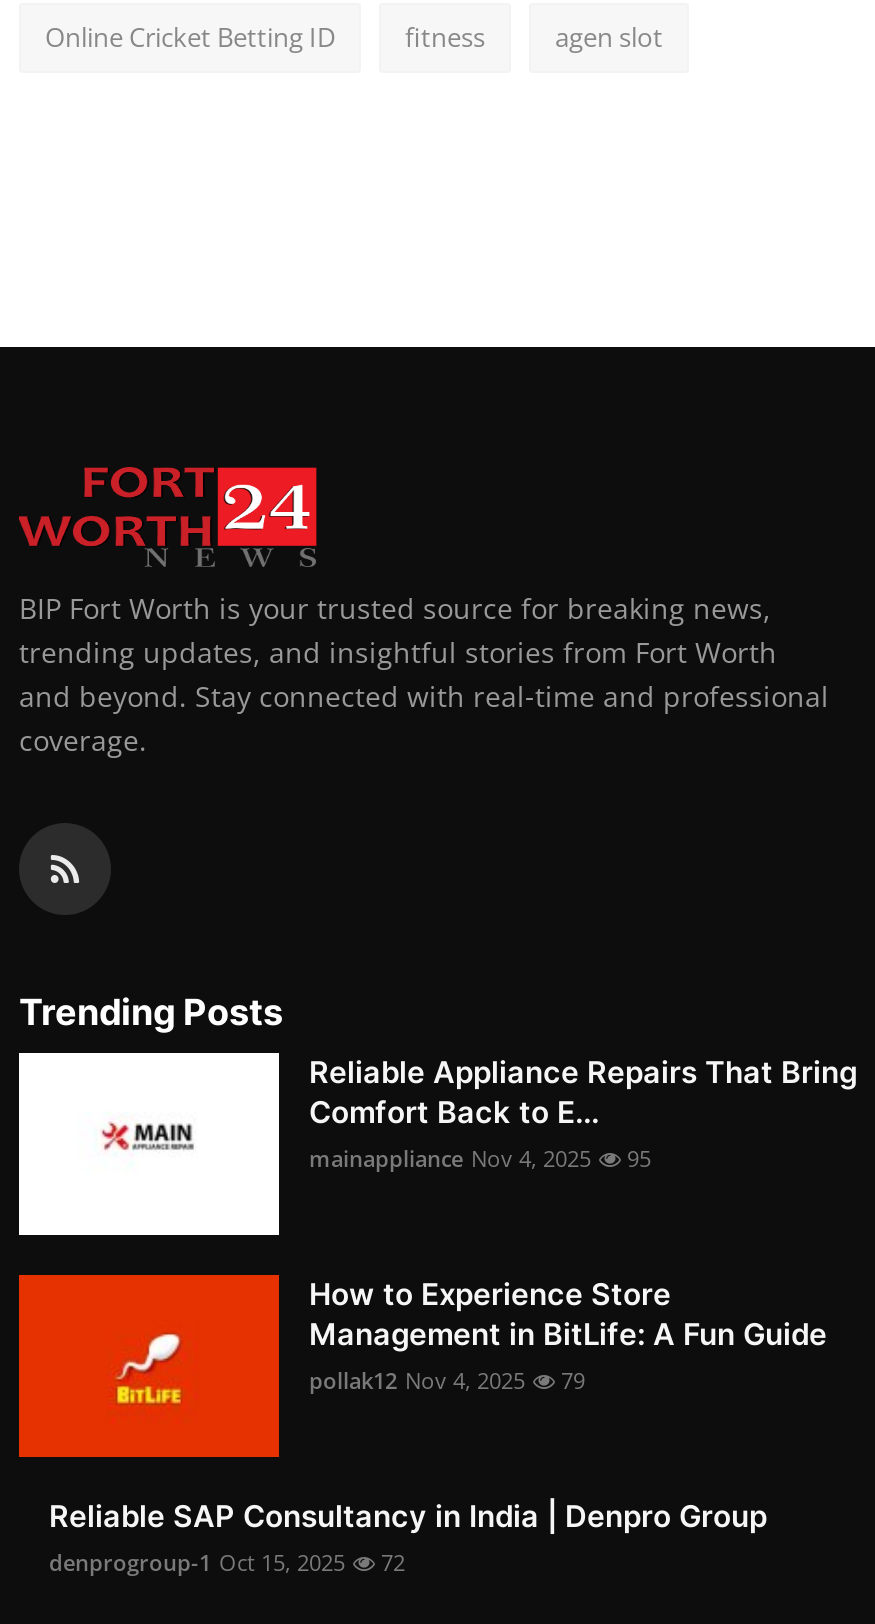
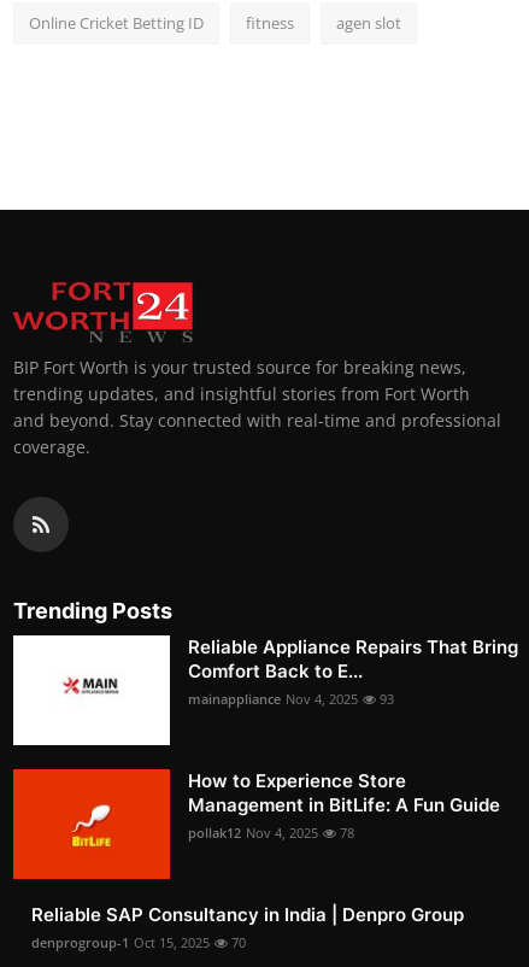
- mainappliance Nov 4, 2025 95
+ mainappliance Nov 4, 2025 93

- pollak12 Nov 4, 2025 79
+ pollak12 Nov 4, 2025 78

- denprogroup-1 Oct 15, 2025 72
+ denprogroup-1 Oct 15, 2025 70
